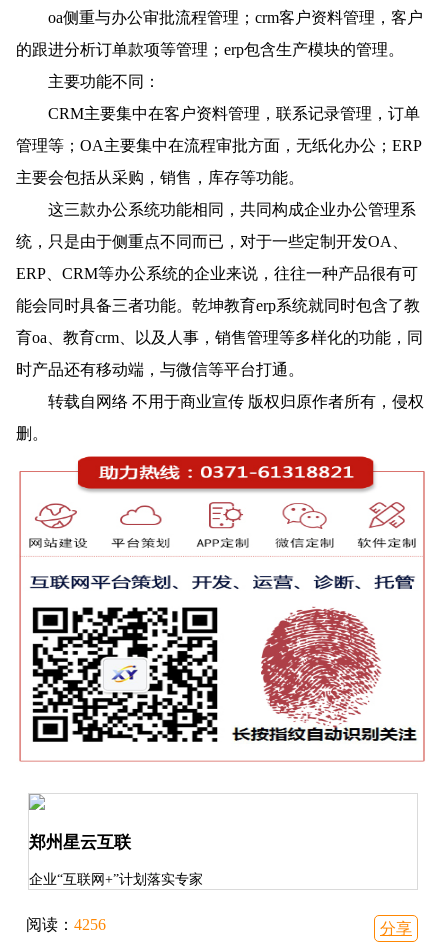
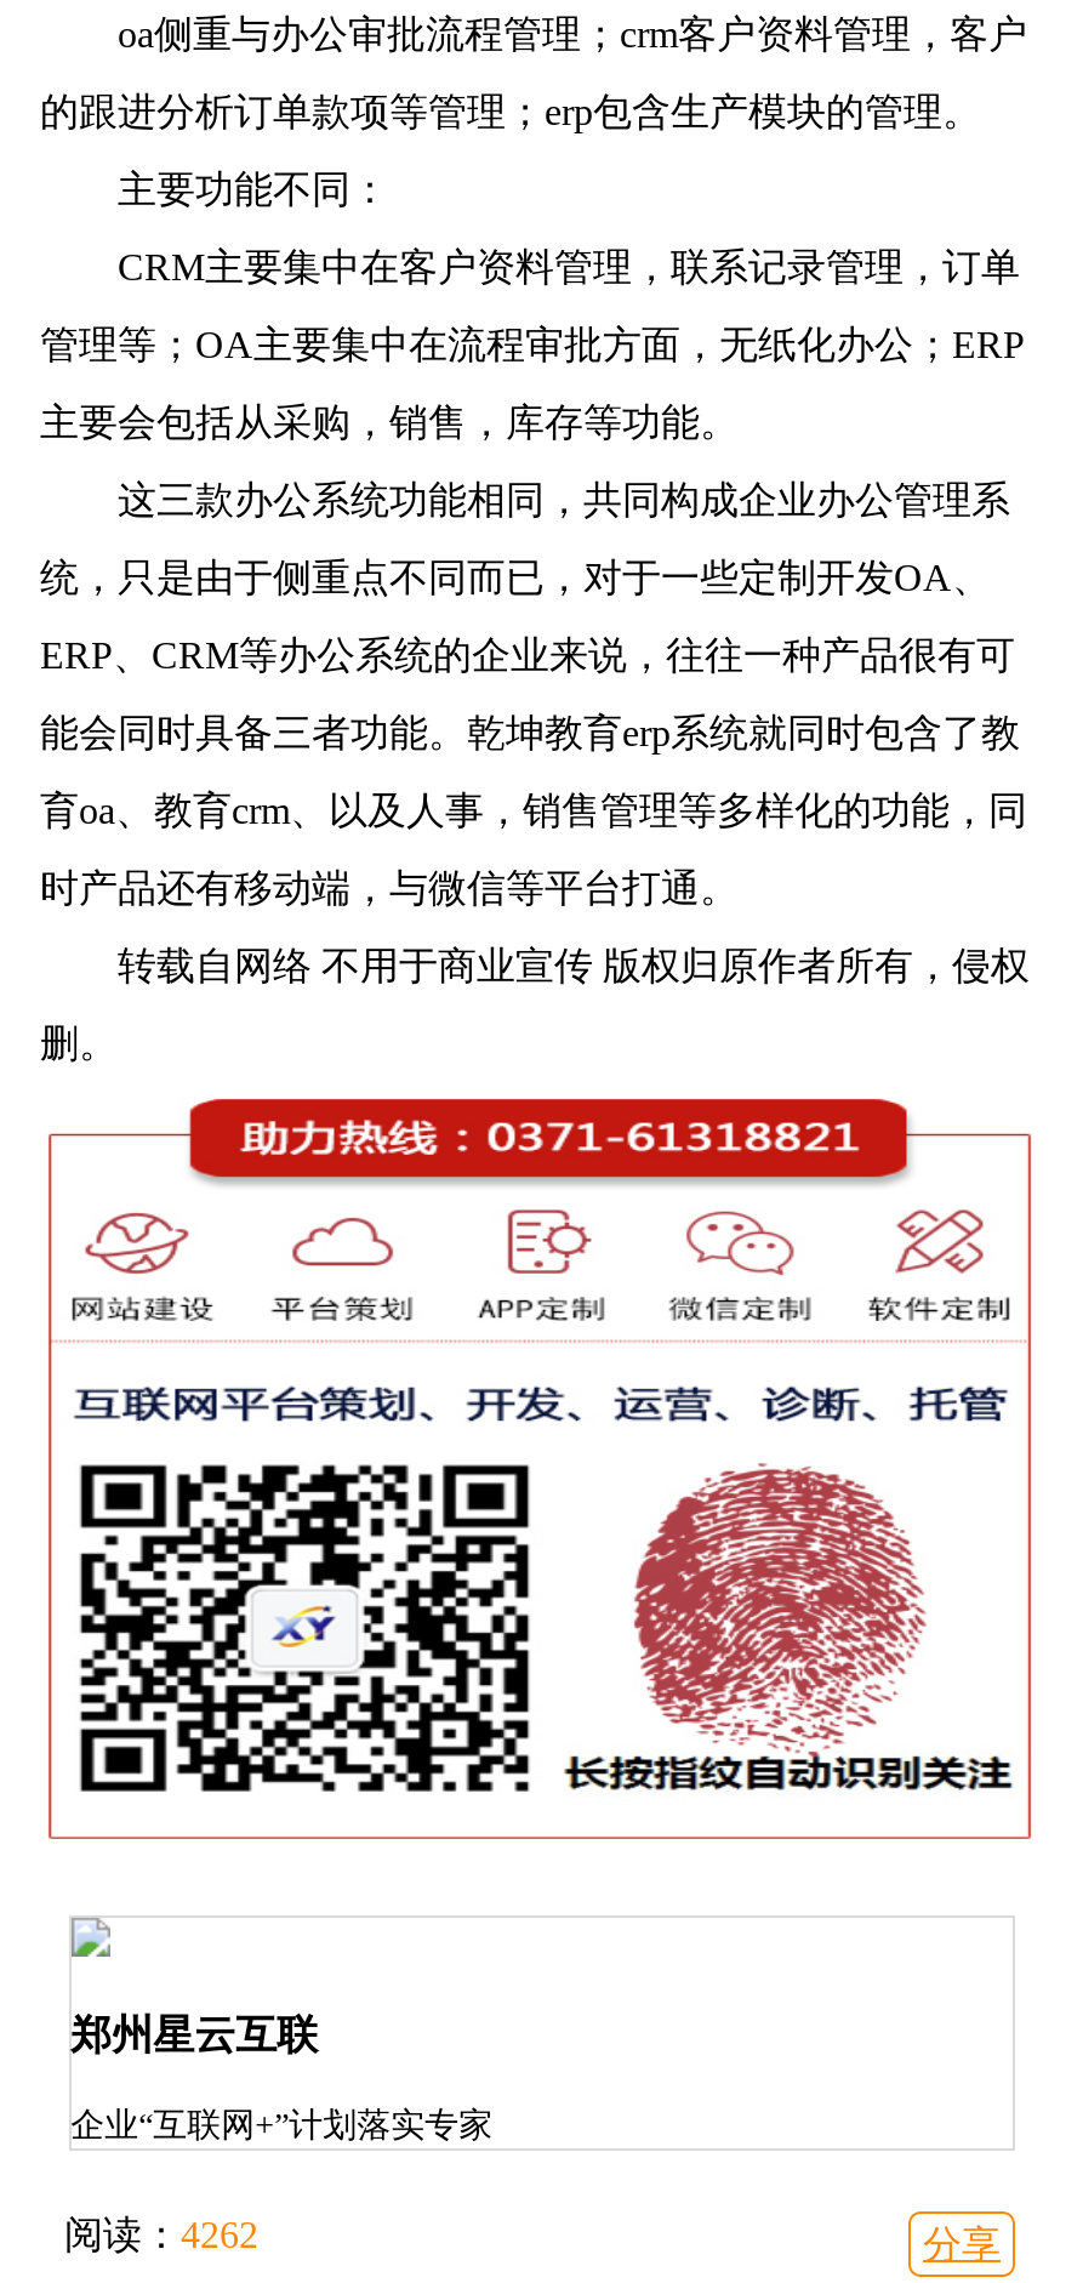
- 阅读：4256
+ 阅读：4262
